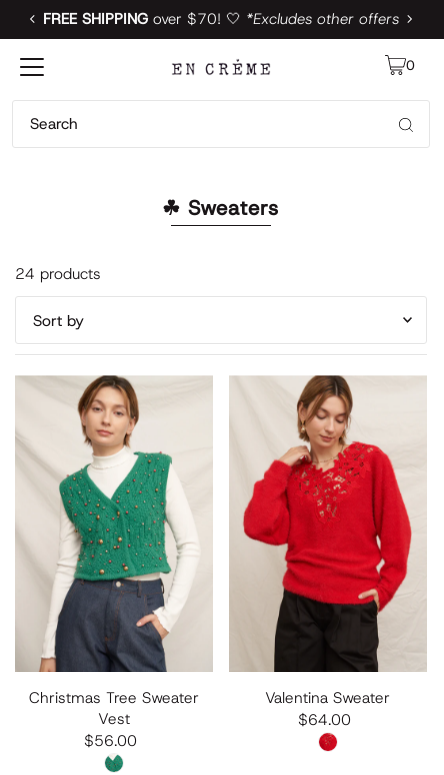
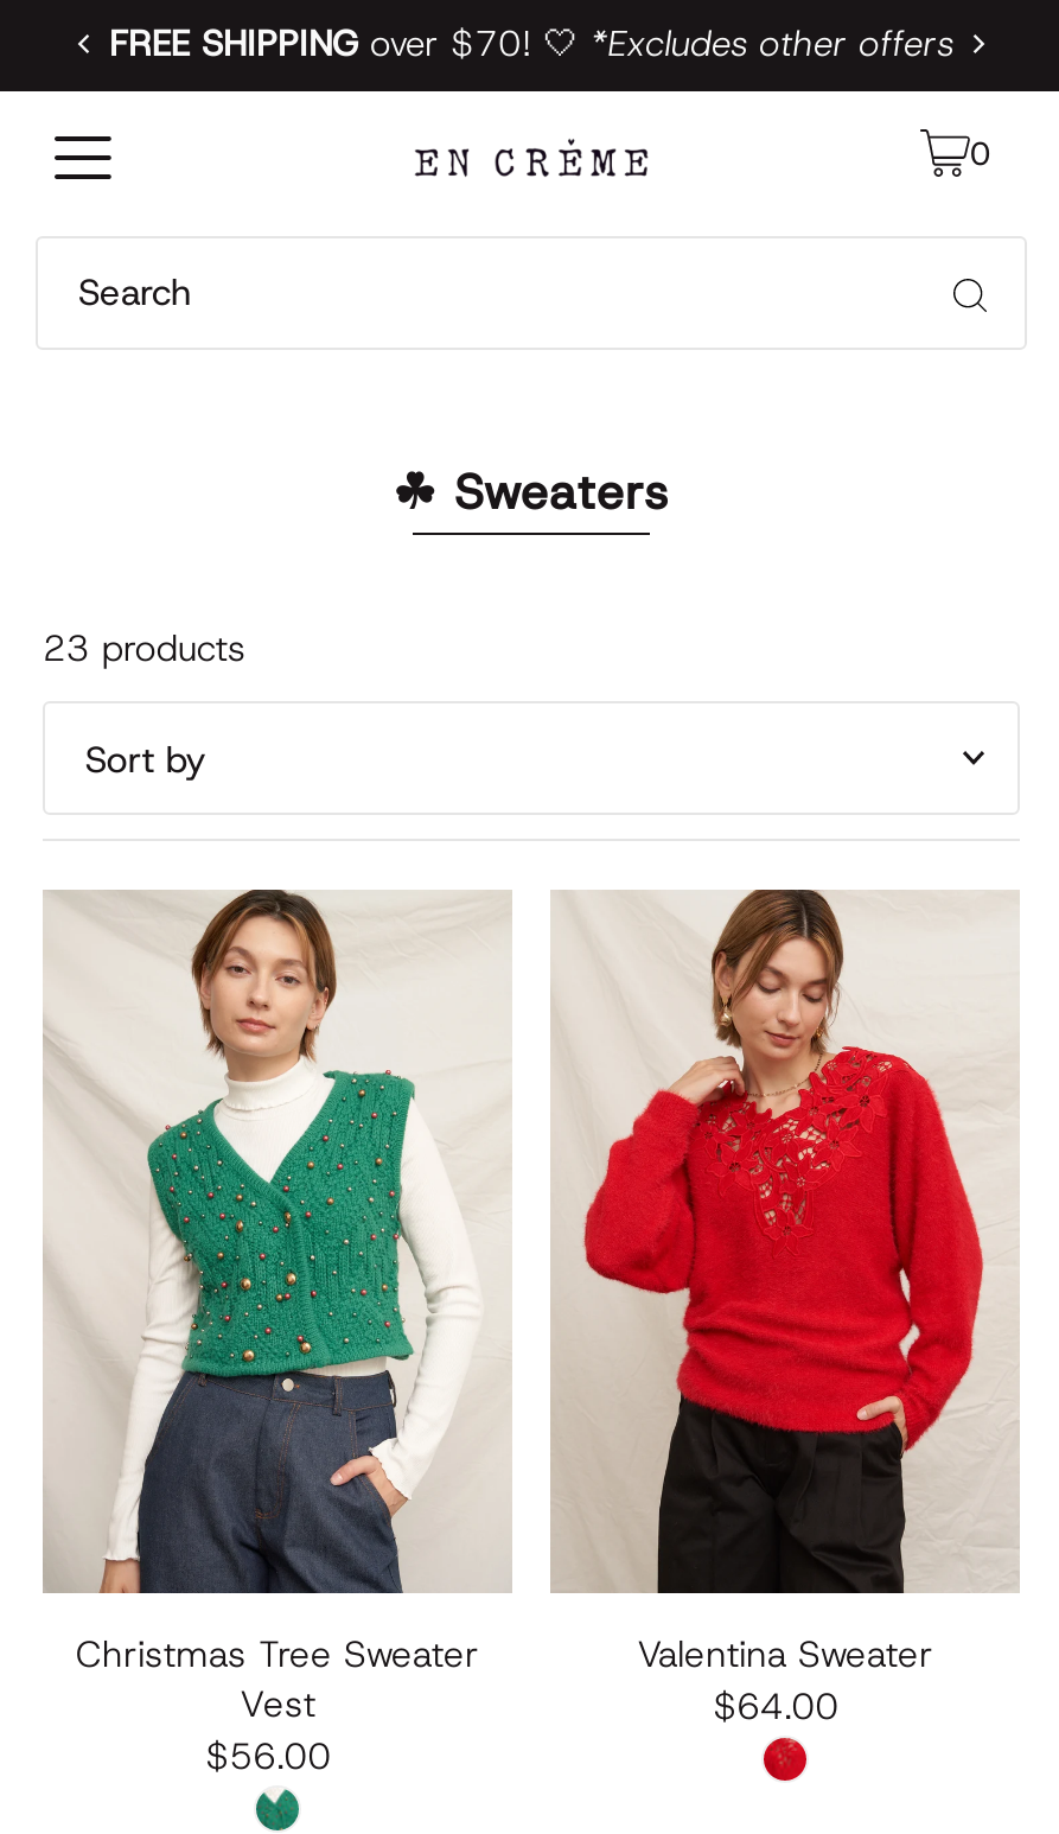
- 24 products
+ 23 products
